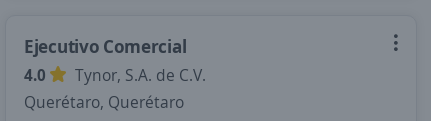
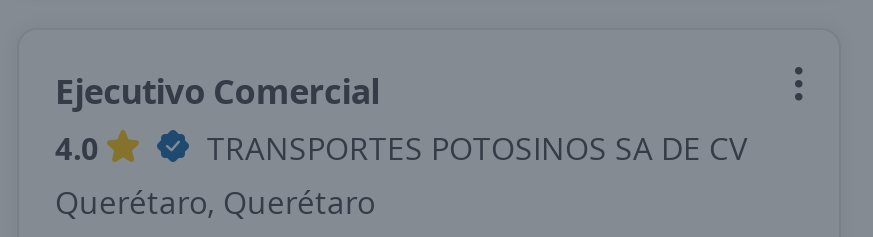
- Tynor, S.A. de C.V.
+ TRANSPORTES POTOSINOS SA DE CV
